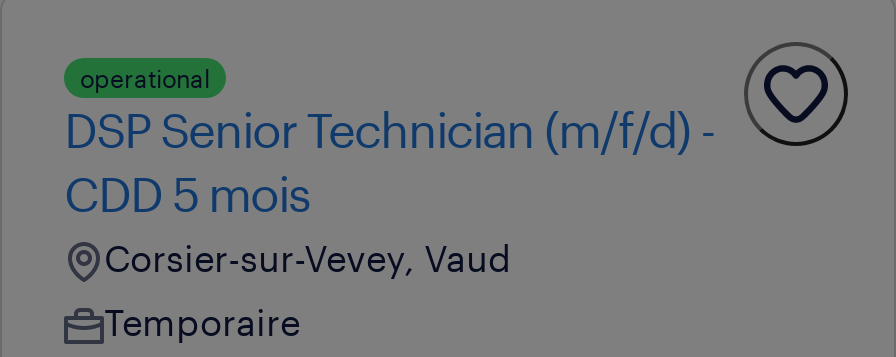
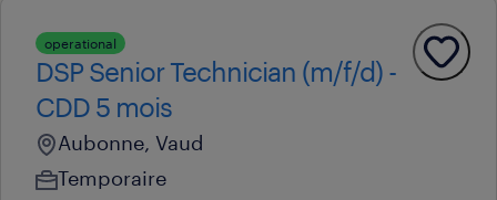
- Corsier-sur-Vevey, Vaud
+ Aubonne, Vaud
